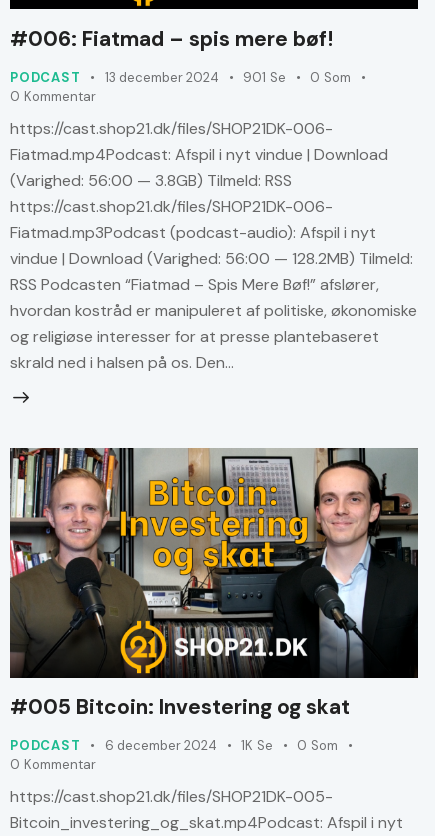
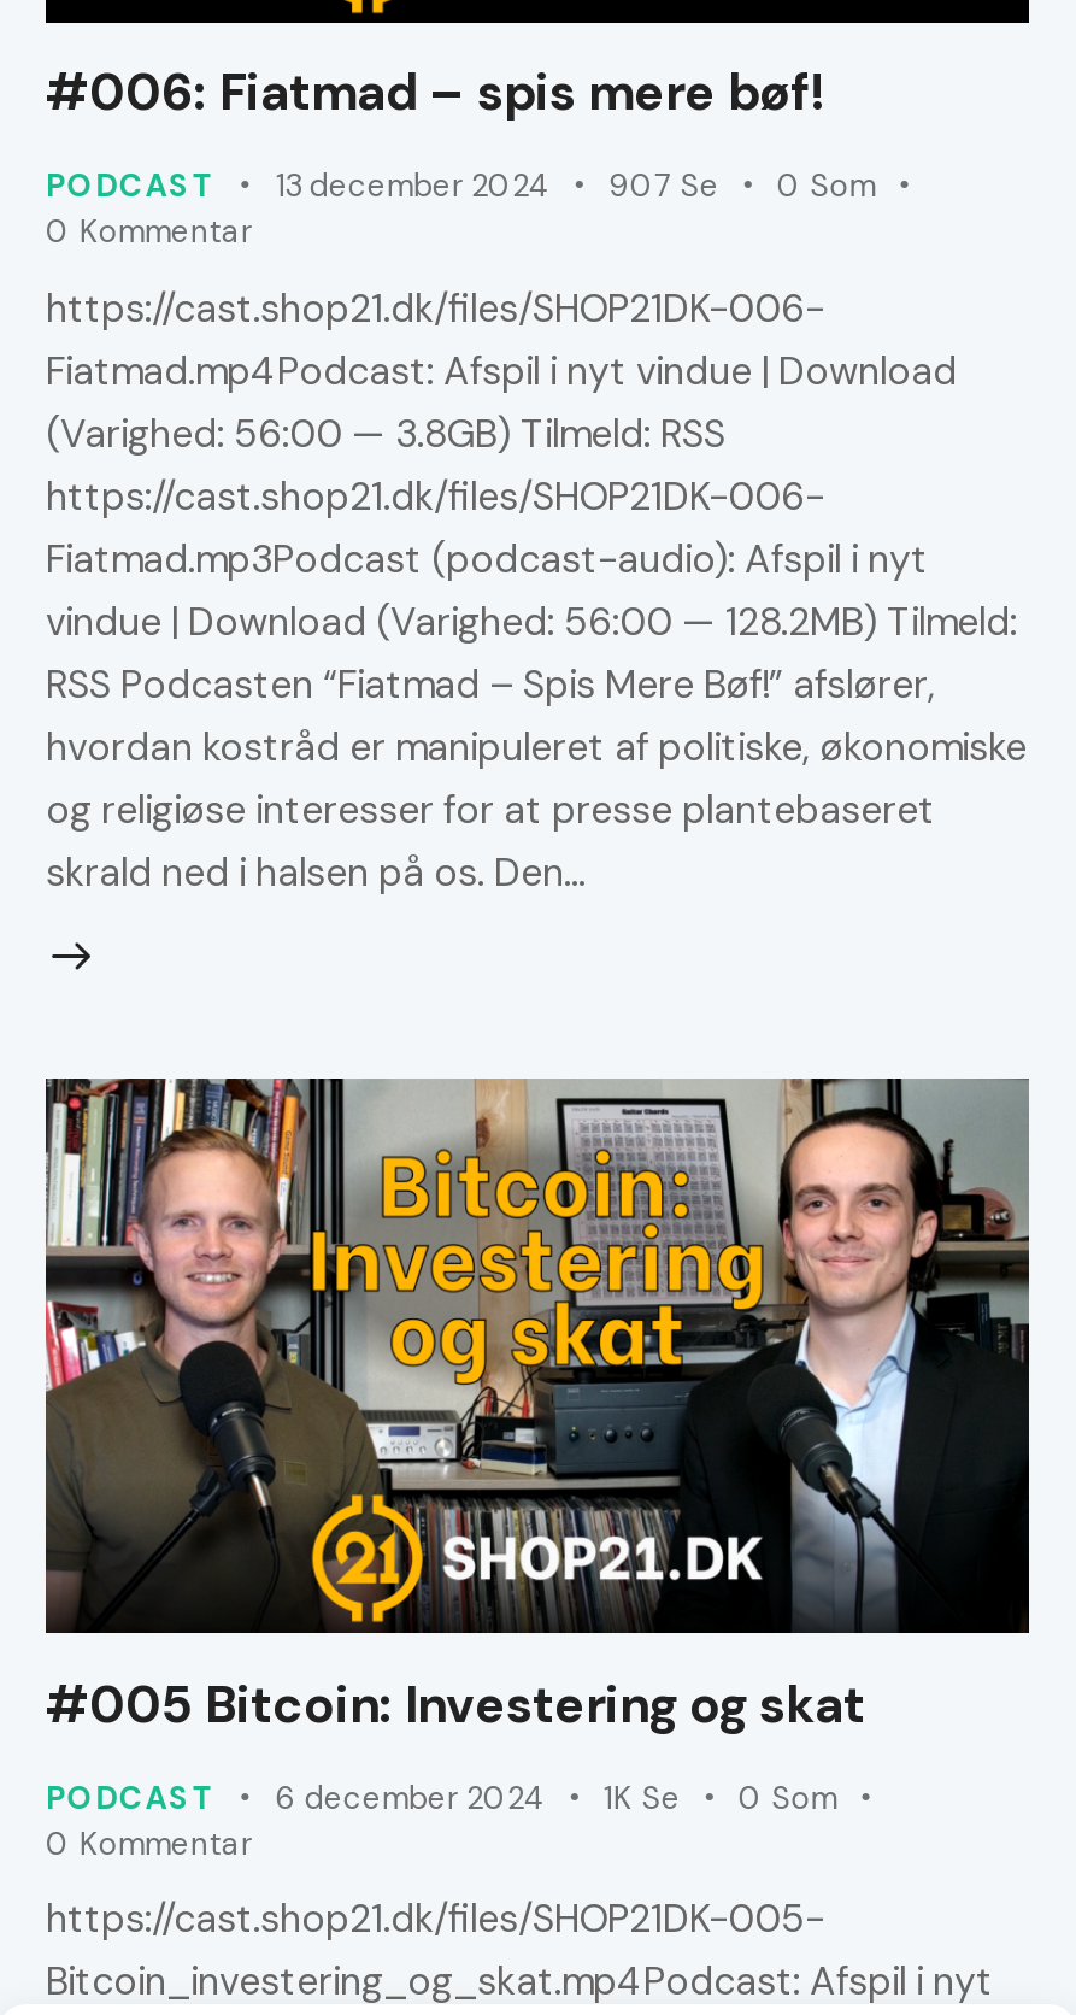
- PODCAST 13 december 2024 901 Se 0 Som
+ PODCAST 13 december 2024 907 Se 0 Som
